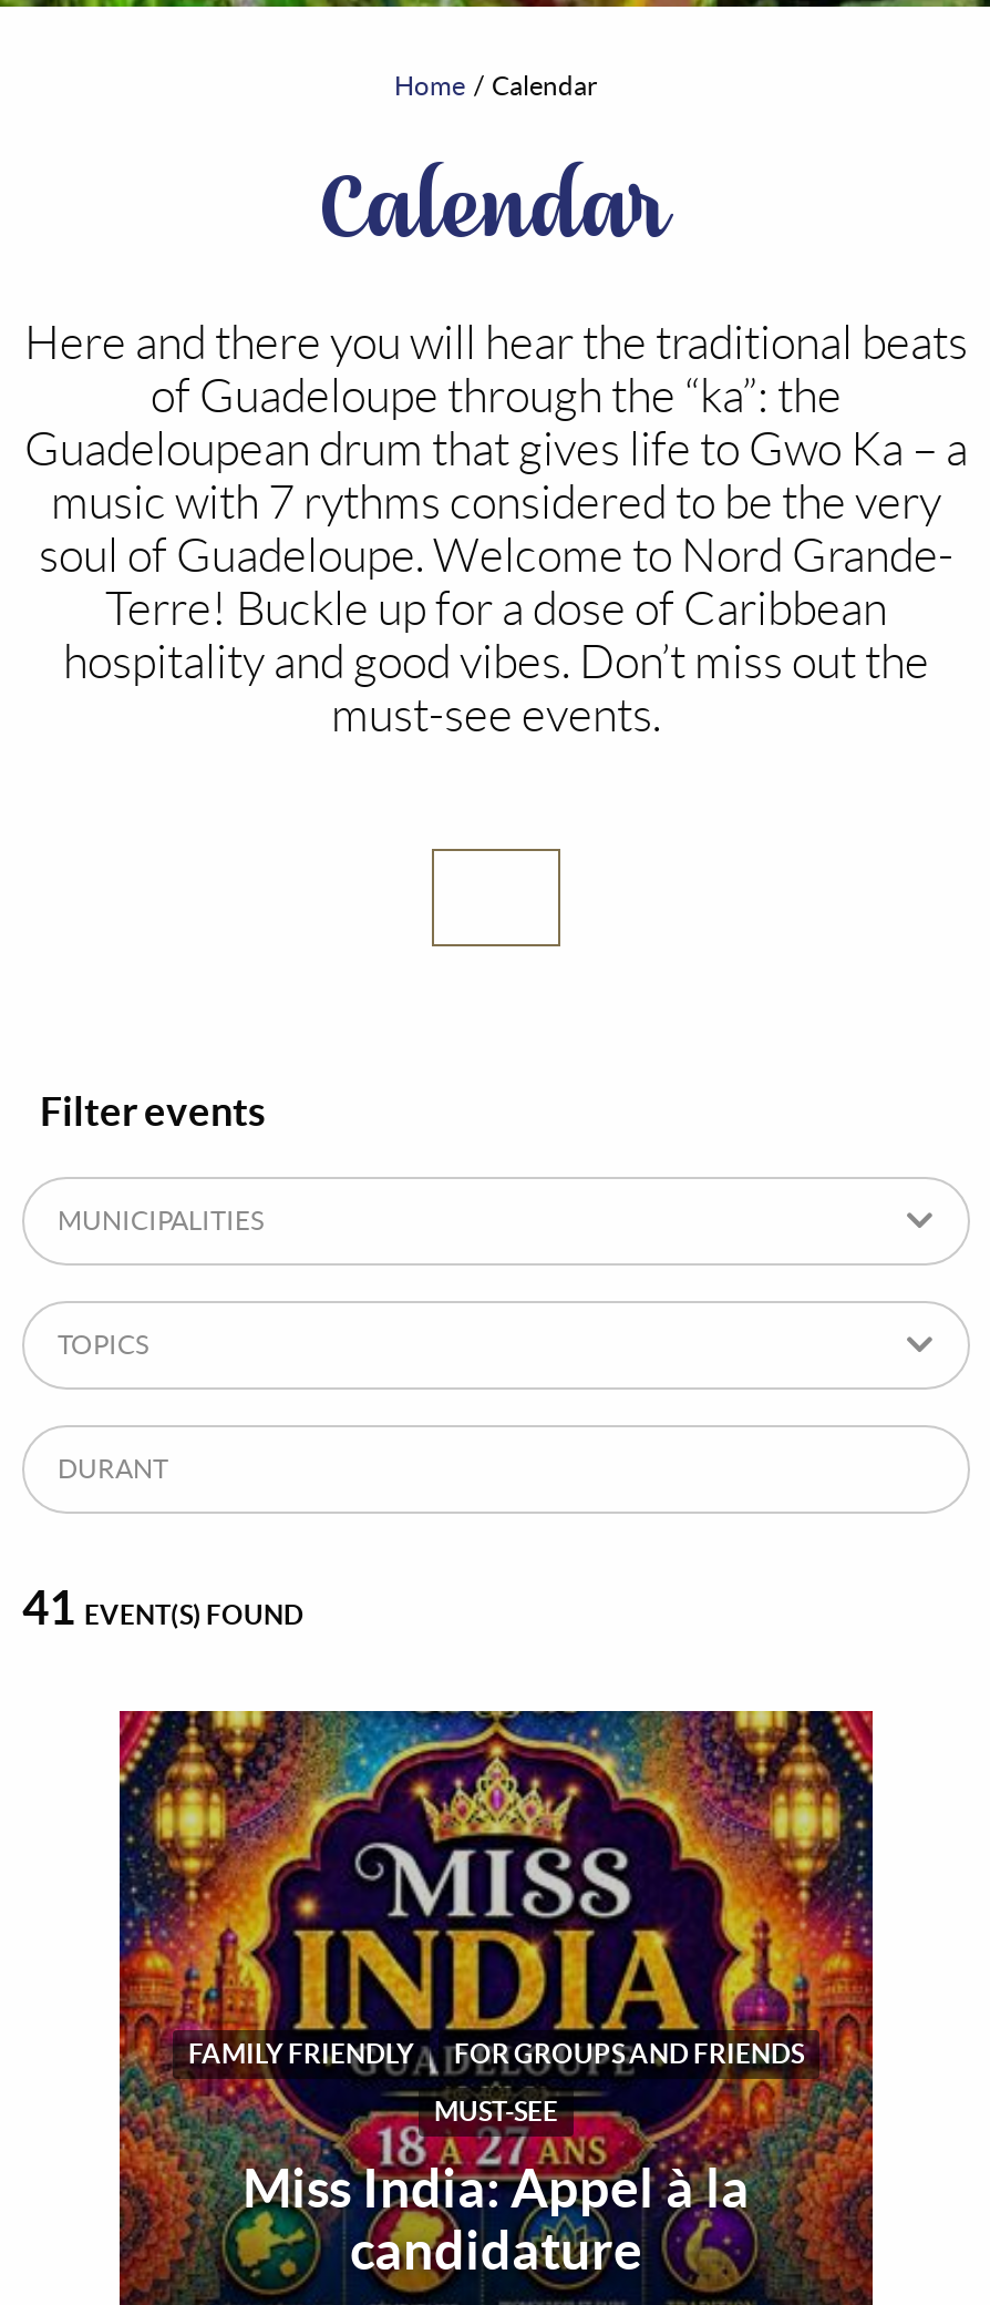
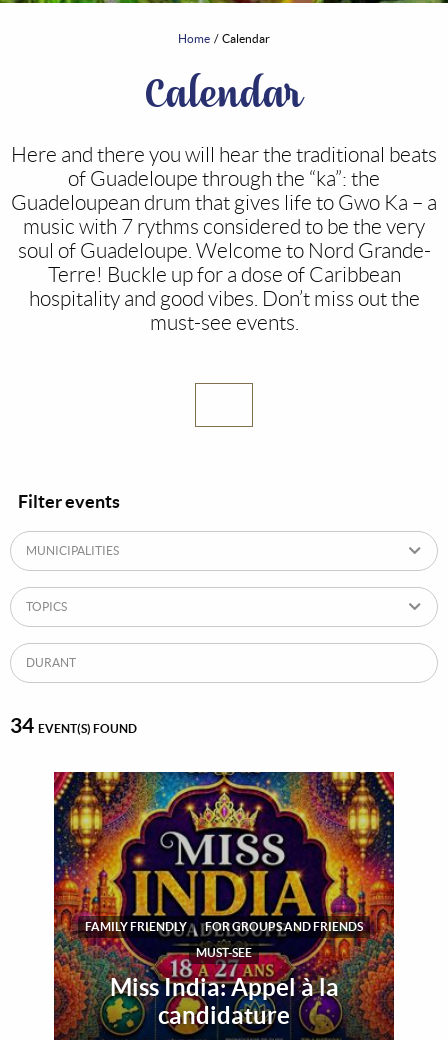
- 41 EVENT(S) FOUND
+ 34 EVENT(S) FOUND
